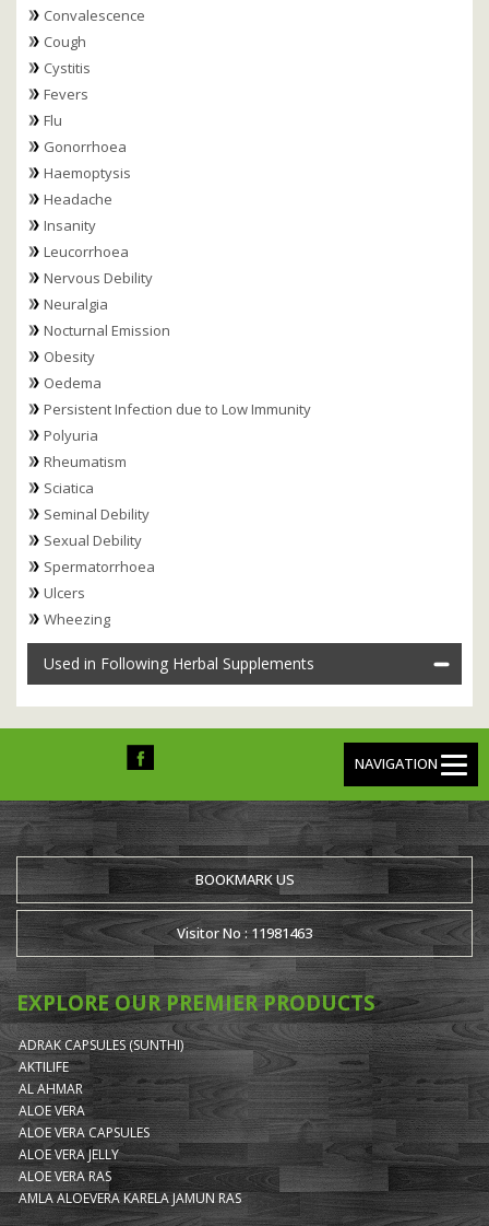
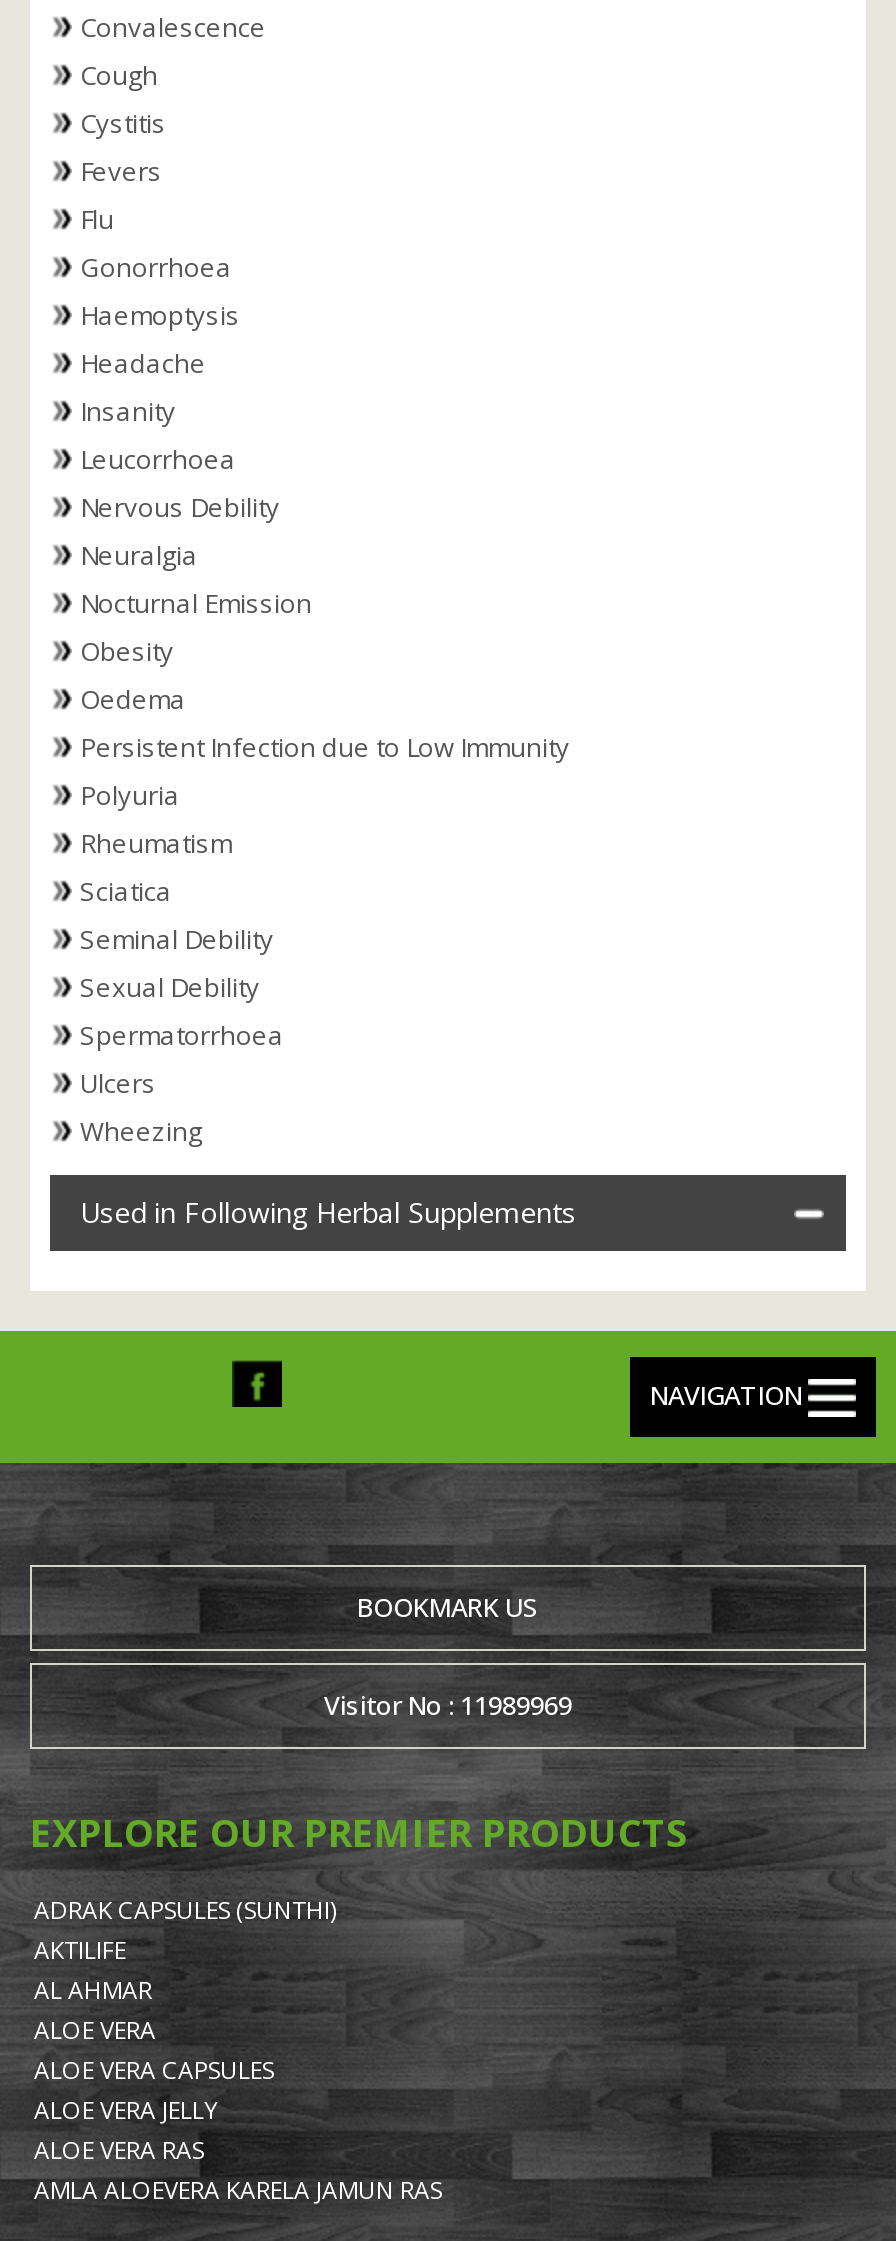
- Visitor No : 11981463
+ Visitor No : 11989969
